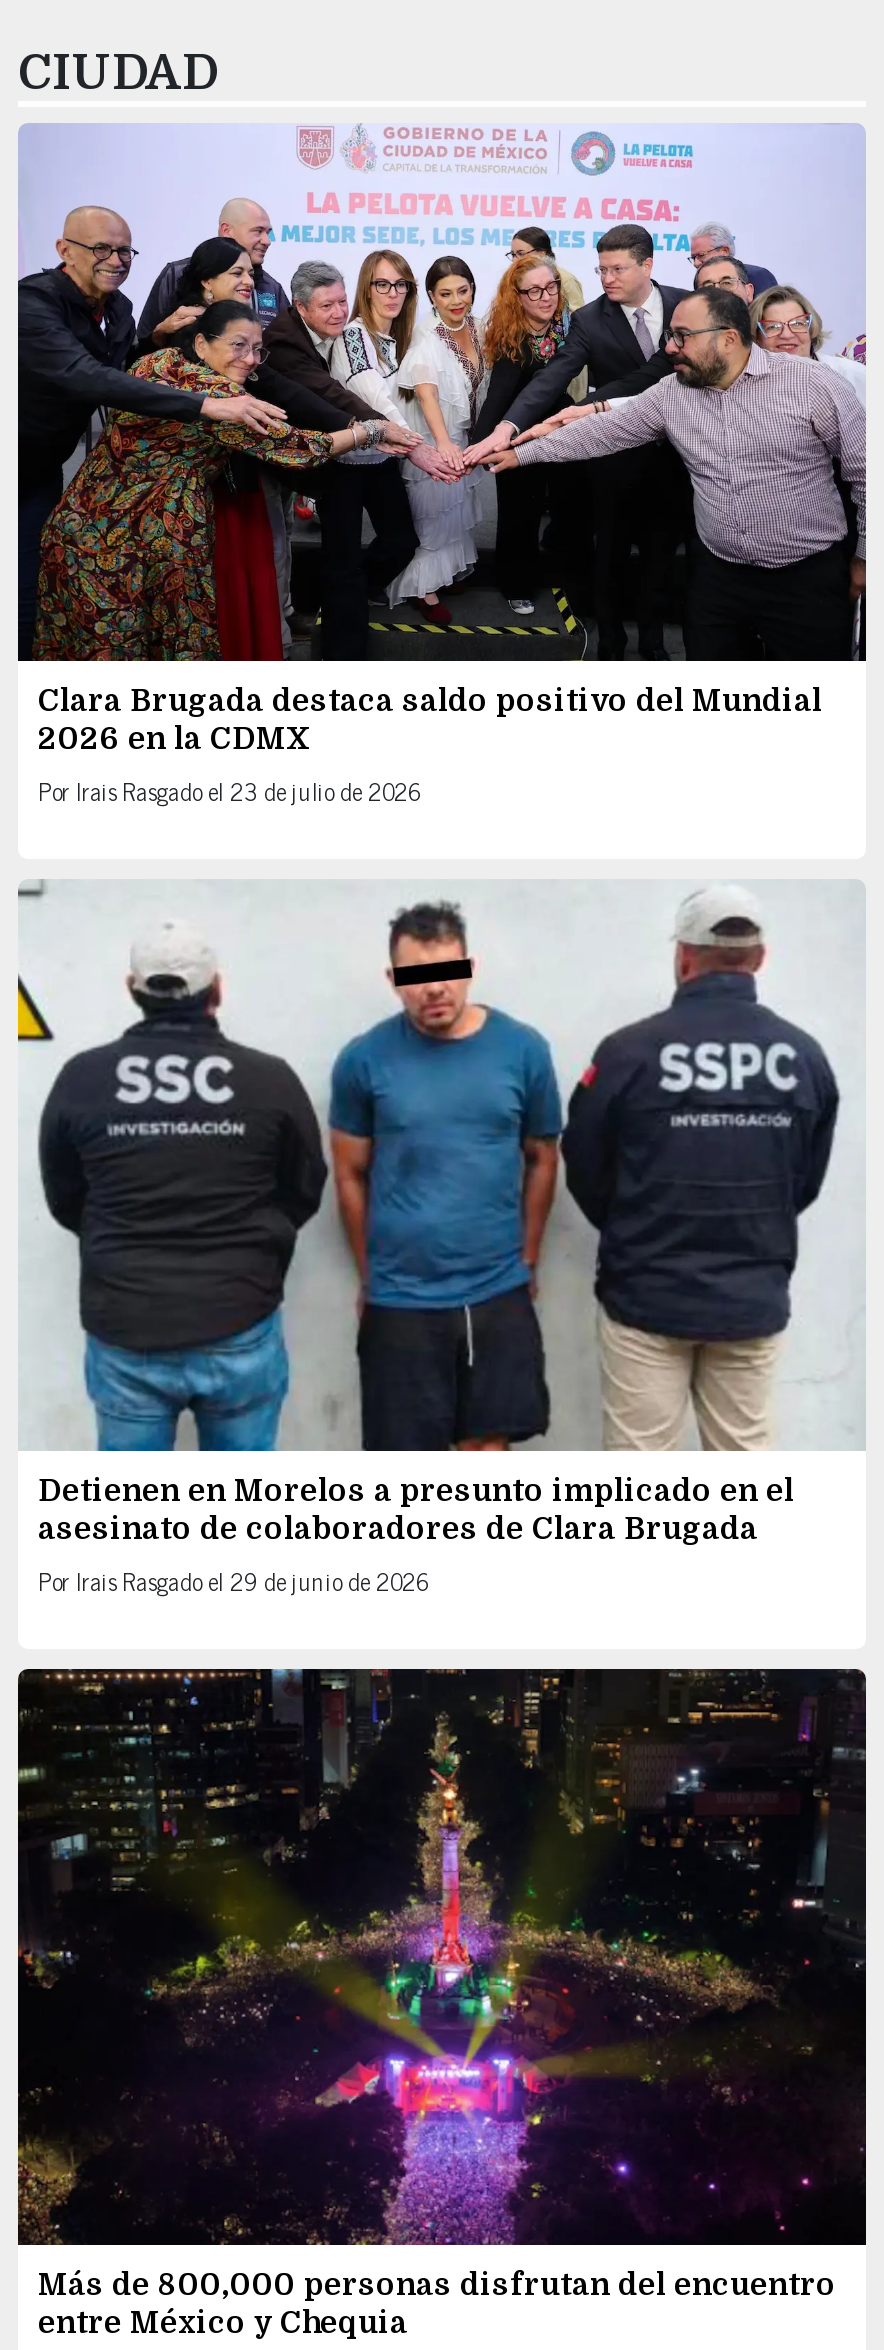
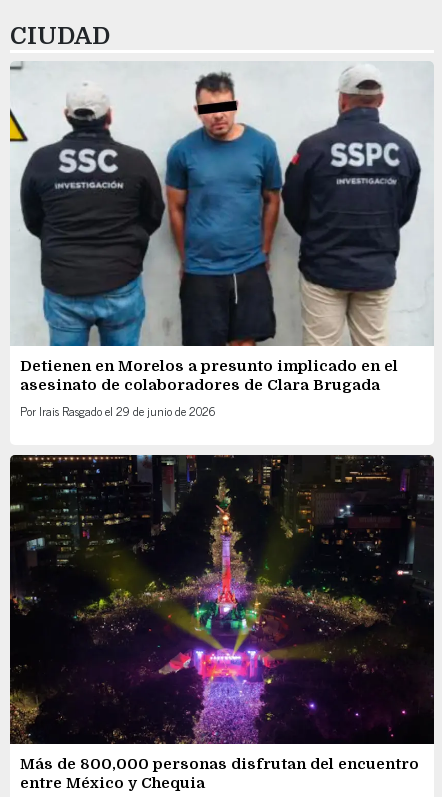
- [image]
- Clara Brugada destaca saldo positivo del Mundial
- 2026 en la CDMX
- Por Irais Rasgadoel 23 de julio de 2026
